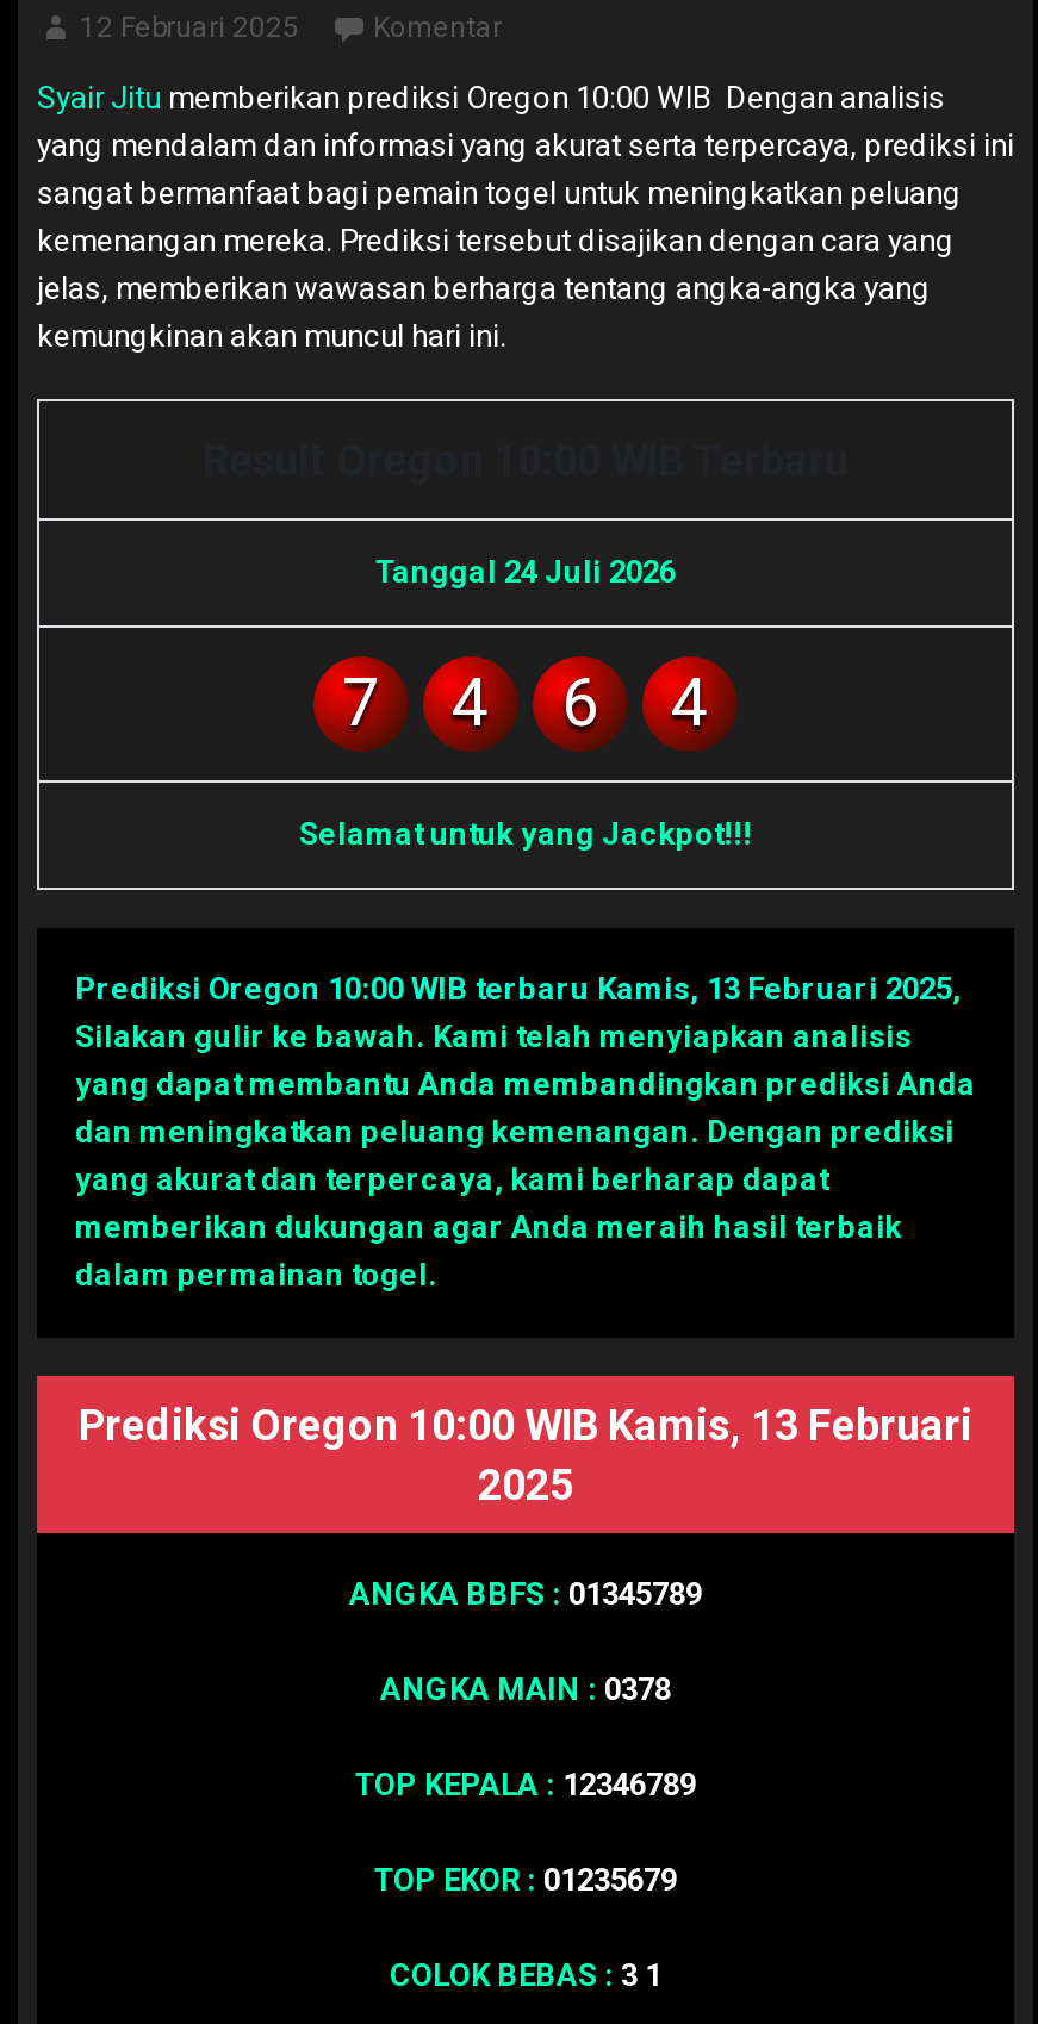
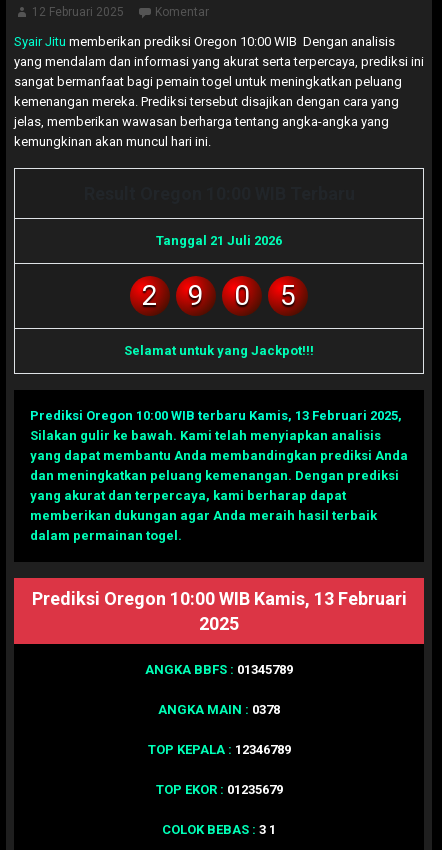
- Tanggal 24 Juli 2026
+ Tanggal 21 Juli 2026

- 7
+ 2

- 4
+ 9

- 6
+ 0

- 4
+ 5
